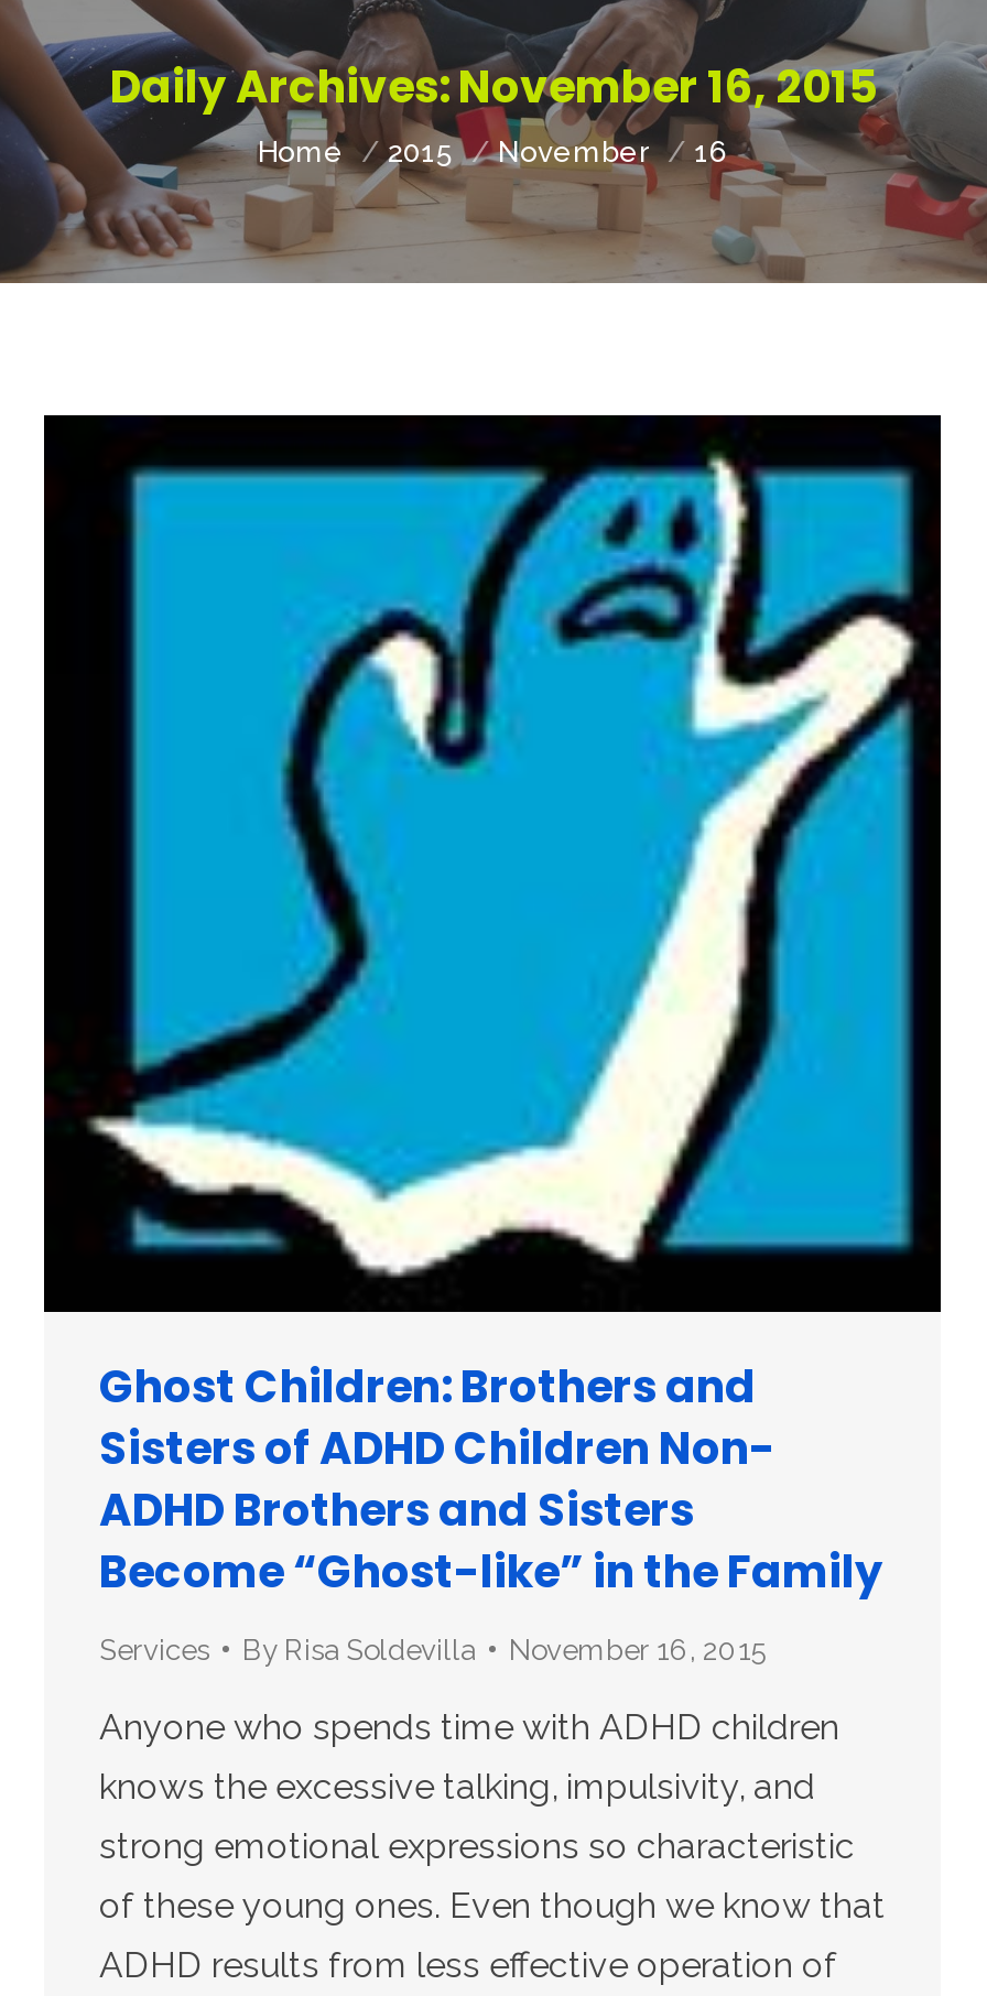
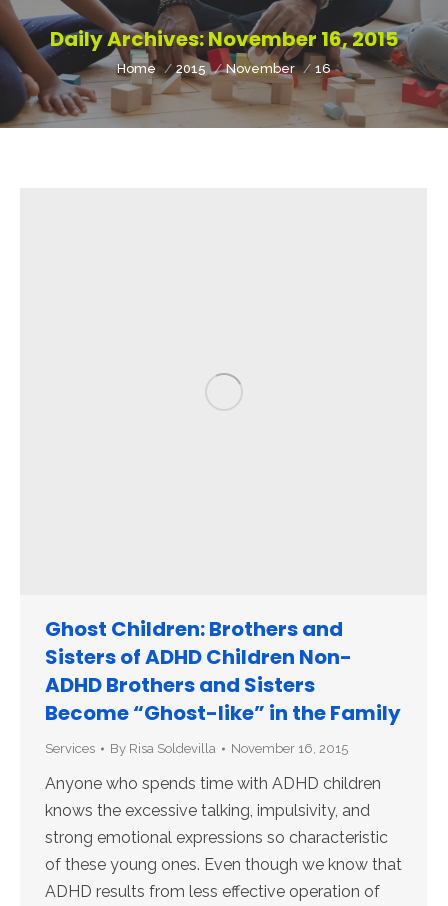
- [image]
